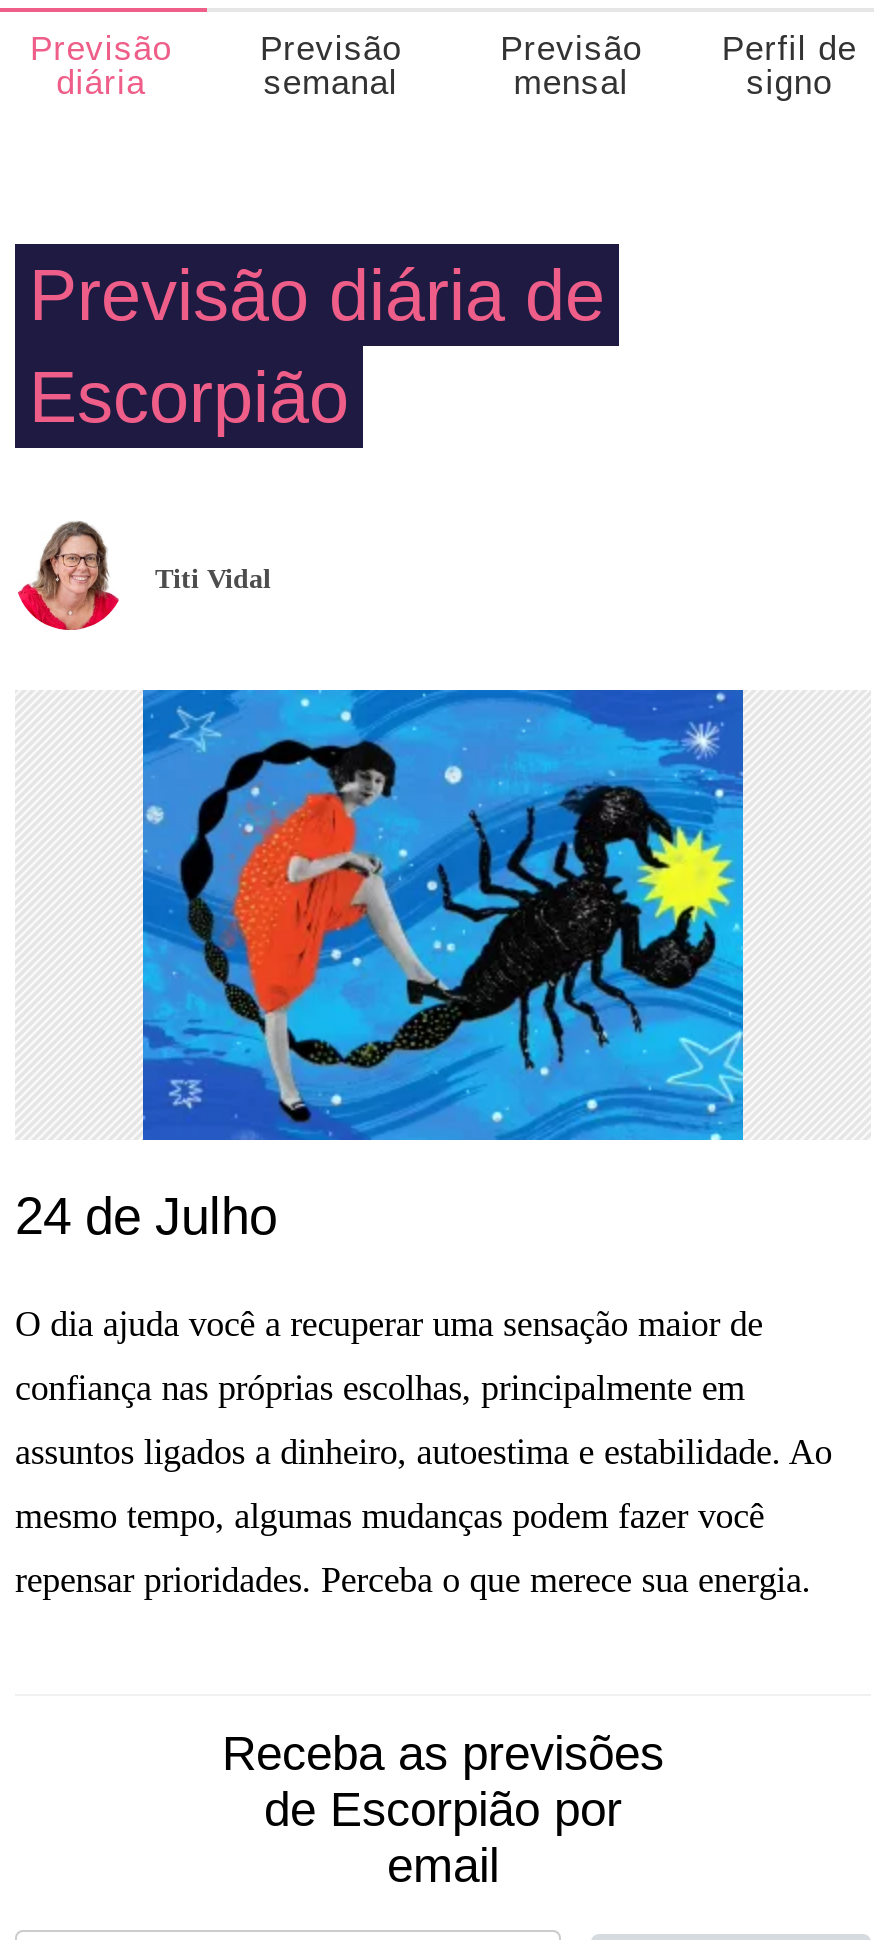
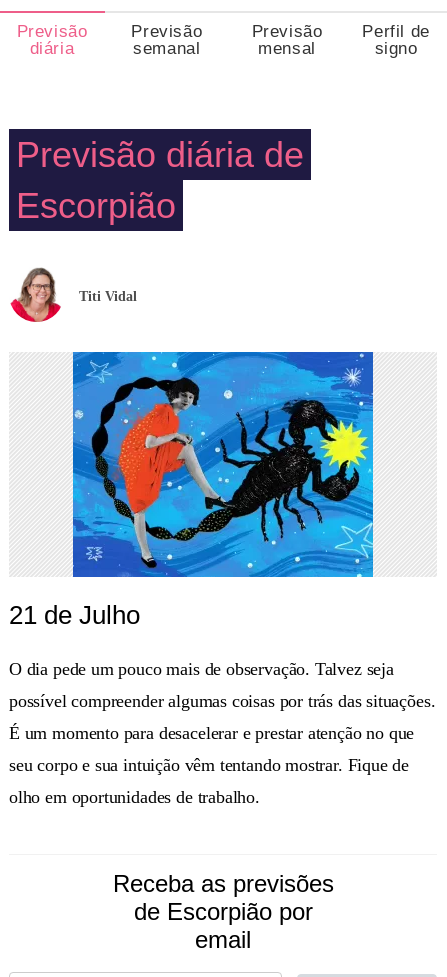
- 24 de Julho
+ 21 de Julho

- O dia ajuda você a recuperar uma sensação maior de
+ O dia pede um pouco mais de observação. Talvez seja

- confiança nas próprias escolhas, principalmente em
+ possível compreender algumas coisas por trás das situações.

- assuntos ligados a dinheiro, autoestima e estabilidade. Ao
+ É um momento para desacelerar e prestar atenção no que

- mesmo tempo, algumas mudanças podem fazer você
+ seu corpo e sua intuição vêm tentando mostrar. Fique de

- repensar prioridades. Perceba o que merece sua energia.
+ olho em oportunidades de trabalho.
